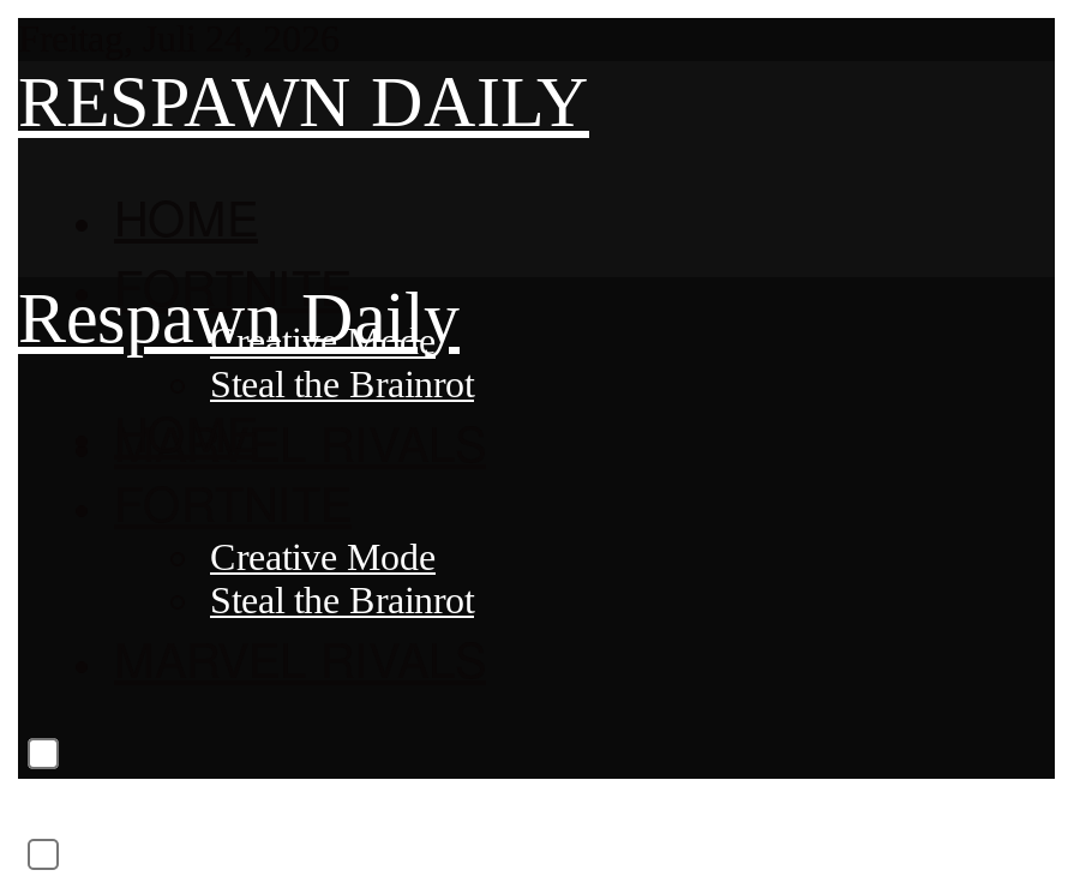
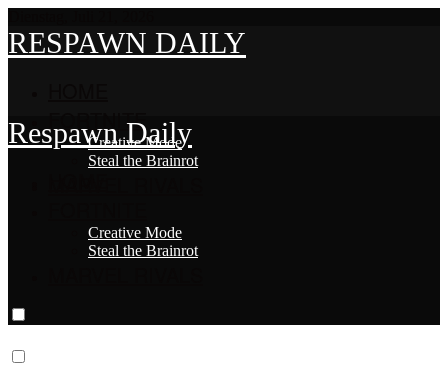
- Freitag, Juli 24, 2026
+ Dienstag, Juli 21, 2026
